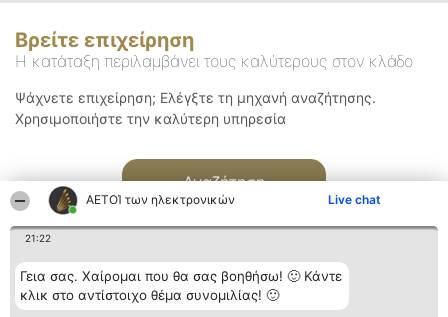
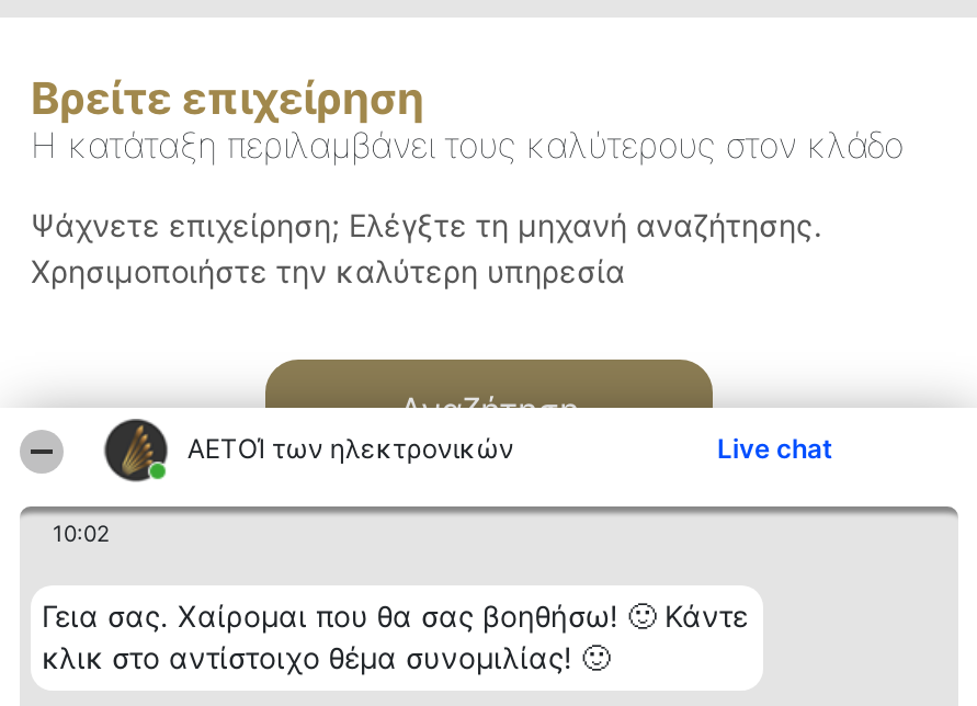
- 21:22
+ 10:02
